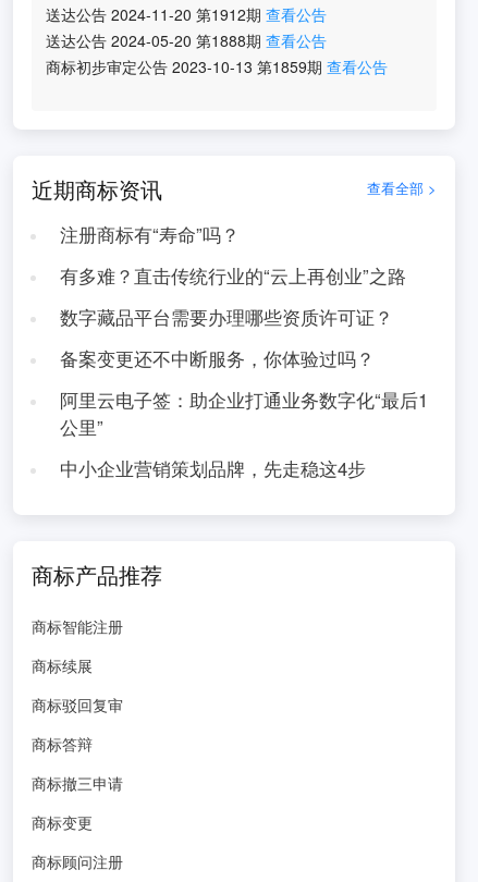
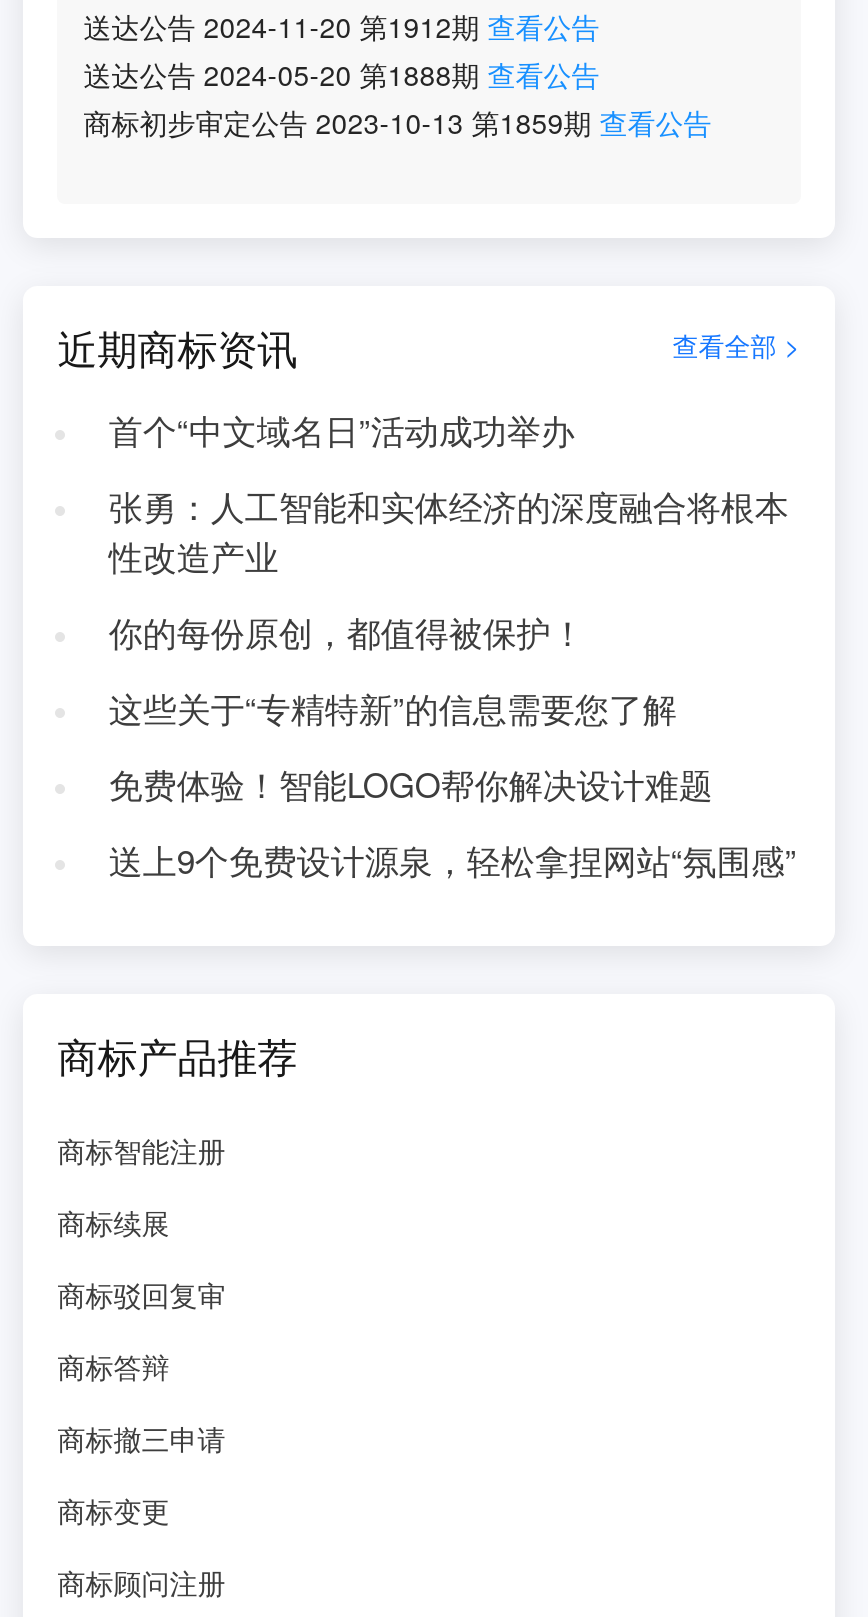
- 注册商标有“寿命”吗？
+ 首个“中文域名日”活动成功举办

- 有多难？直击传统行业的“云上再创业”之路
+ 张勇：人工智能和实体经济的深度融合将根本
+ 性改造产业

- 数字藏品平台需要办理哪些资质许可证？
+ 你的每份原创，都值得被保护！

- 备案变更还不中断服务，你体验过吗？
+ 这些关于“专精特新”的信息需要您了解

- 阿里云电子签：助企业打通业务数字化“最后1
- 公里”
+ 免费体验！智能LOGO帮你解决设计难题

- 中小企业营销策划品牌，先走稳这4步
+ 送上9个免费设计源泉，轻松拿捏网站“氛围感”
